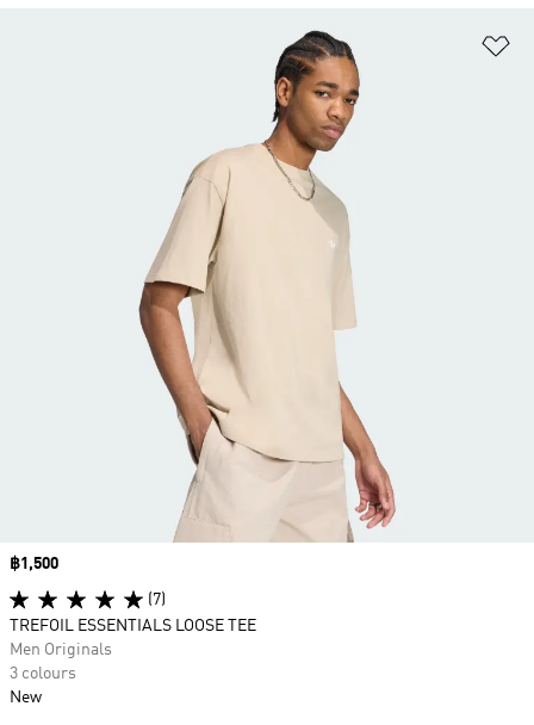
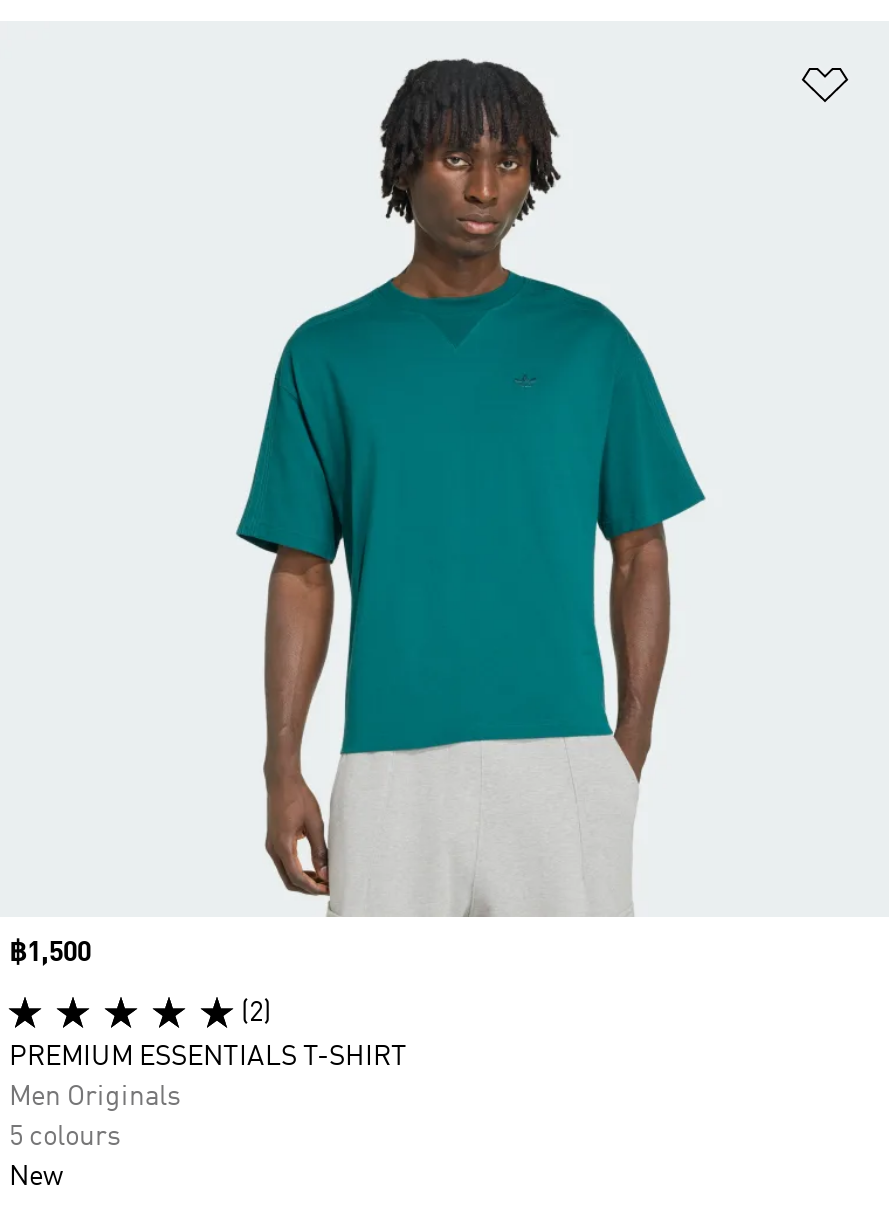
- [image]
+ [image]

- (7)
+ (2)

- TREFOIL ESSENTIALS LOOSE TEE
+ PREMIUM ESSENTIALS T-SHIRT

- 3 colours
+ 5 colours
